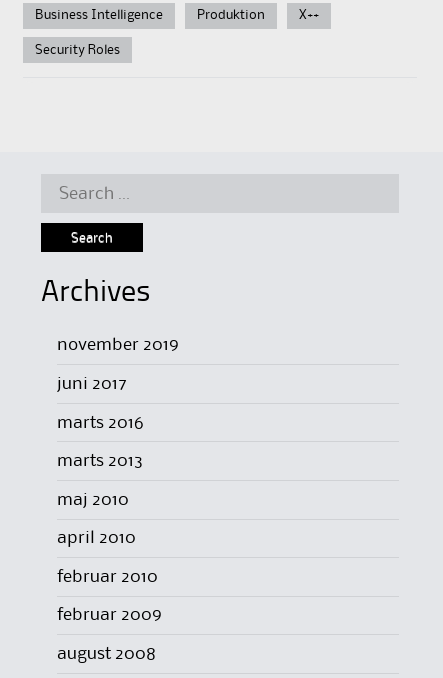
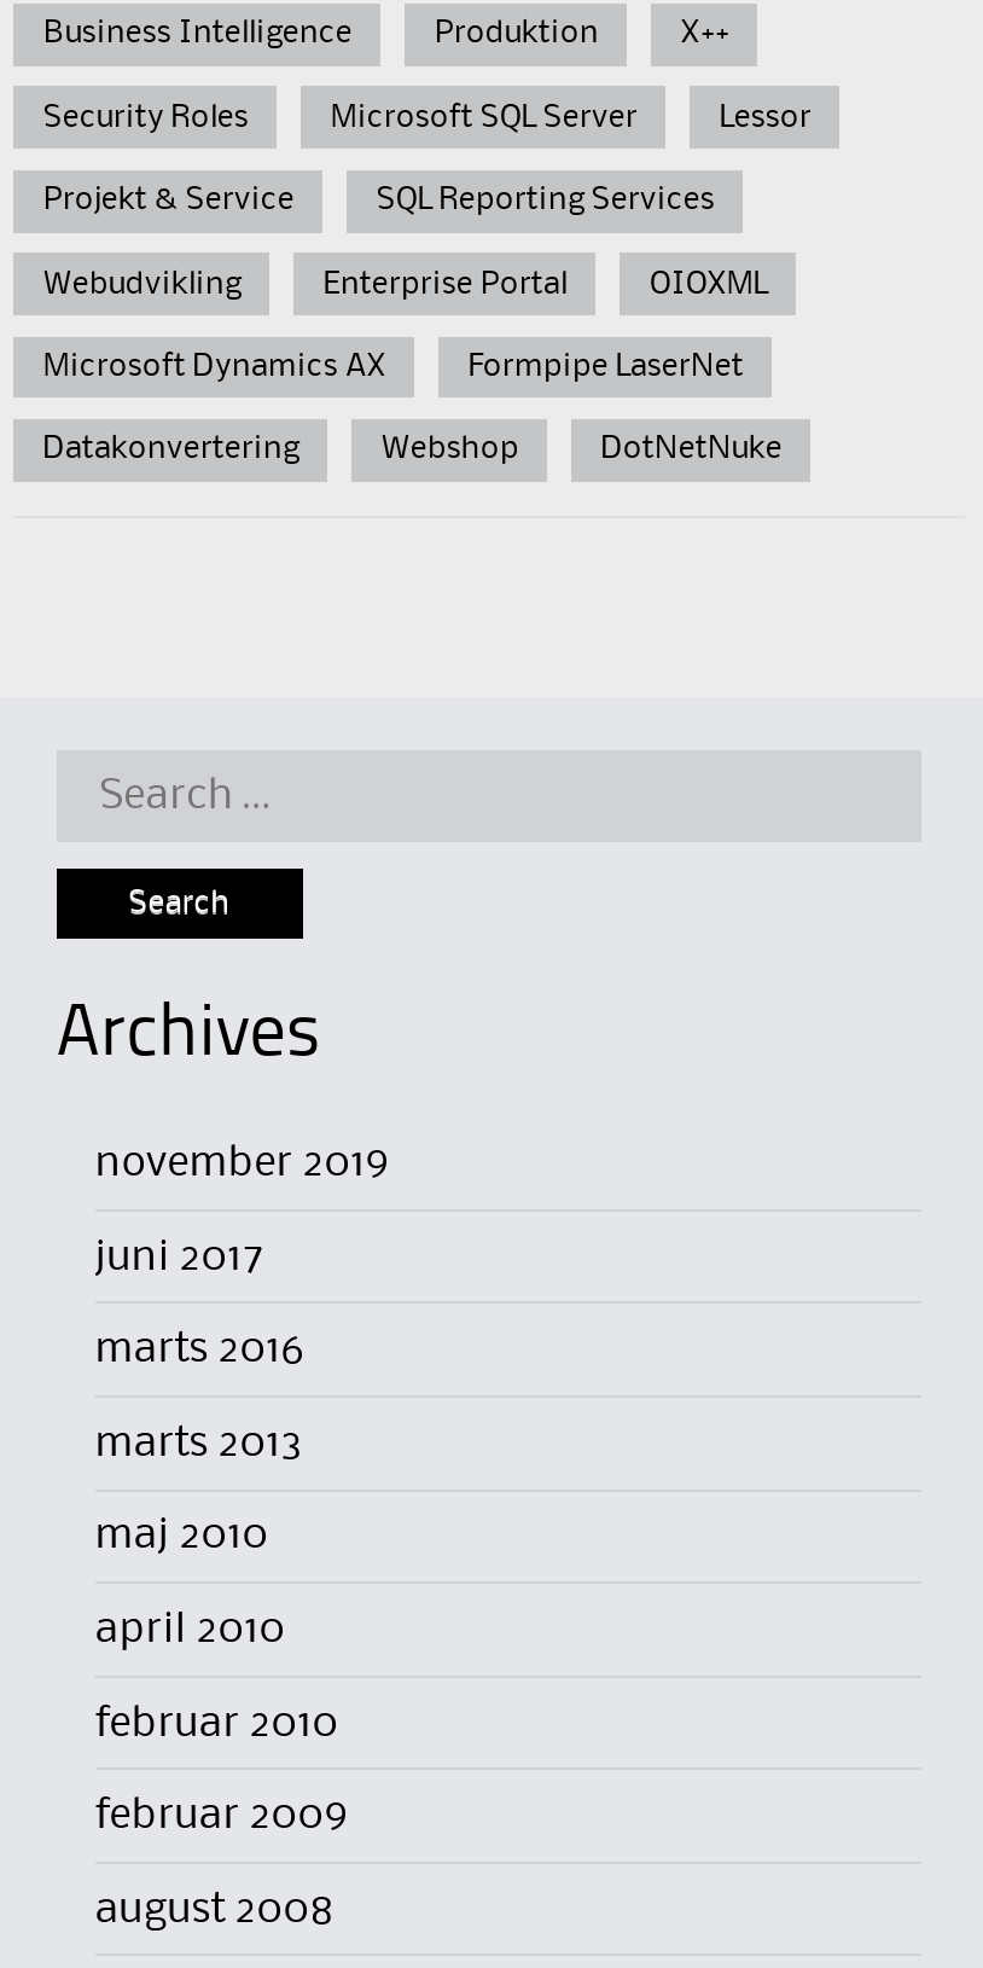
+ Microsoft SQL Server
+ Lessor
+ Projekt & Service
+ SQL Reporting Services
+ Webudvikling
+ Enterprise Portal
+ OIOXML
+ Microsoft Dynamics AX
+ Formpipe LaserNet
+ Datakonvertering
+ Webshop
+ DotNetNuke
